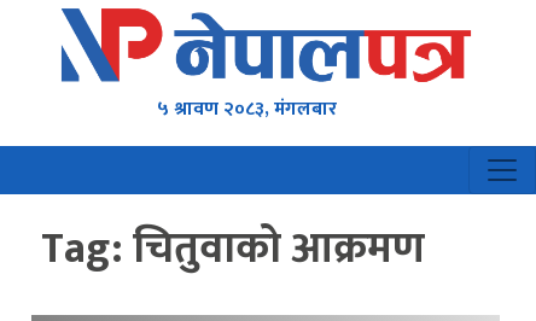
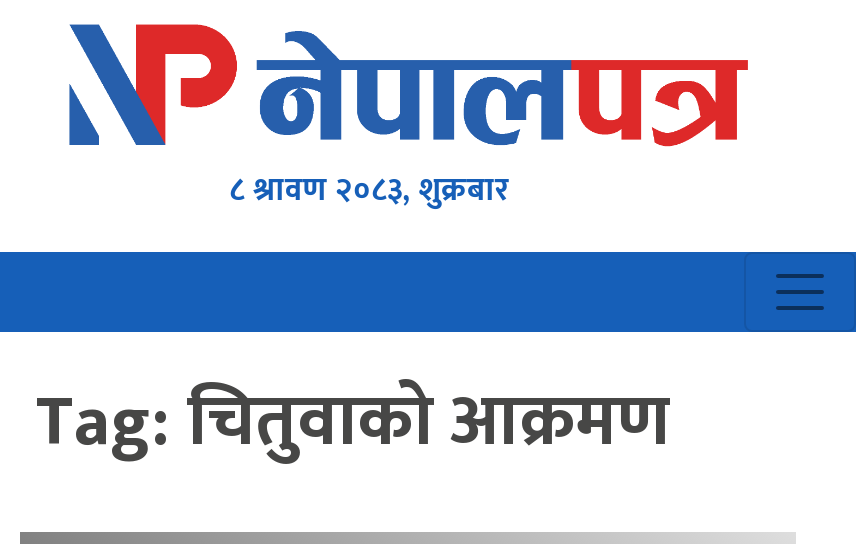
- ५ श्रावण २०८३, मंगलबार
+ ८ श्रावण २०८३, शुक्रबार
